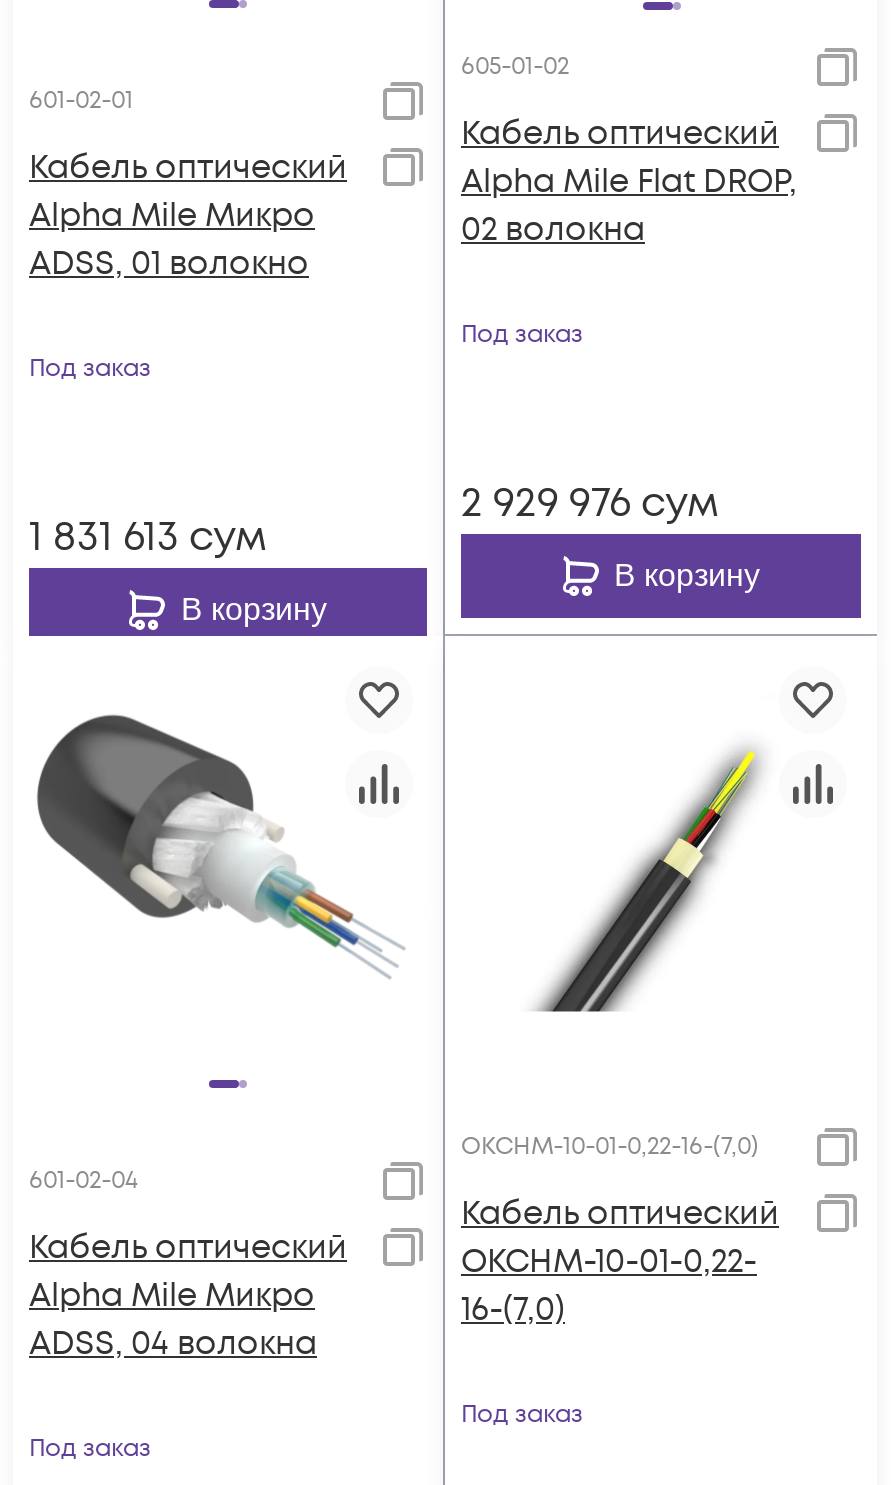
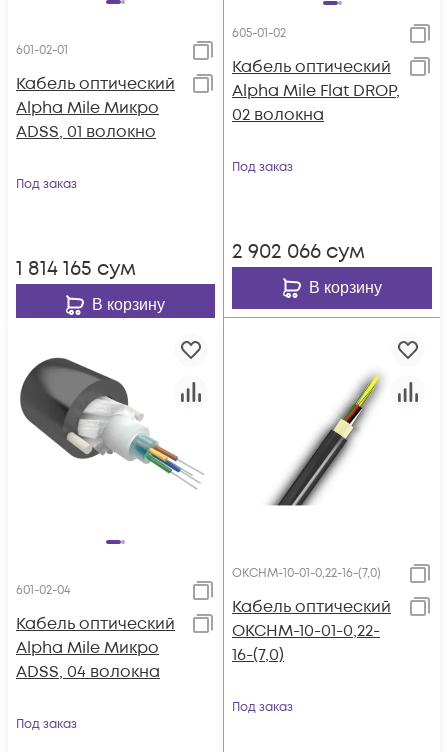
- 2 929 976 сум
+ 2 902 066 сум

- 1 831 613 сум
+ 1 814 165 сум
